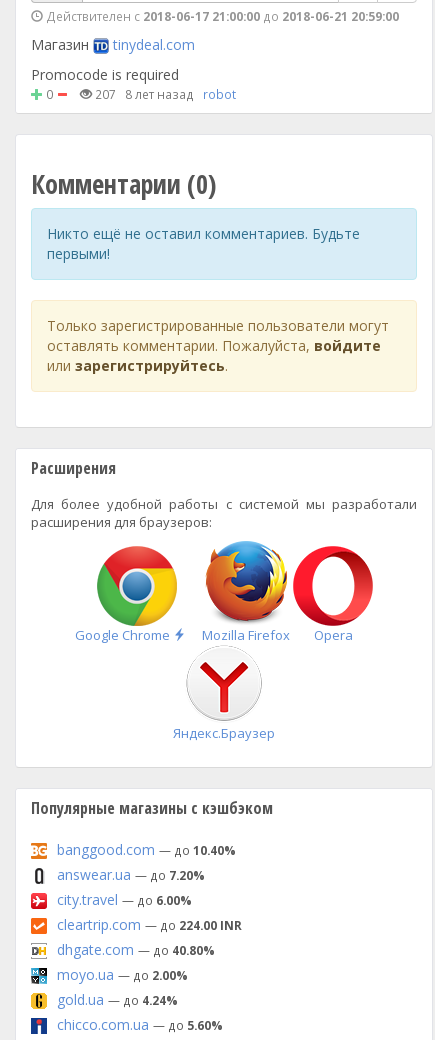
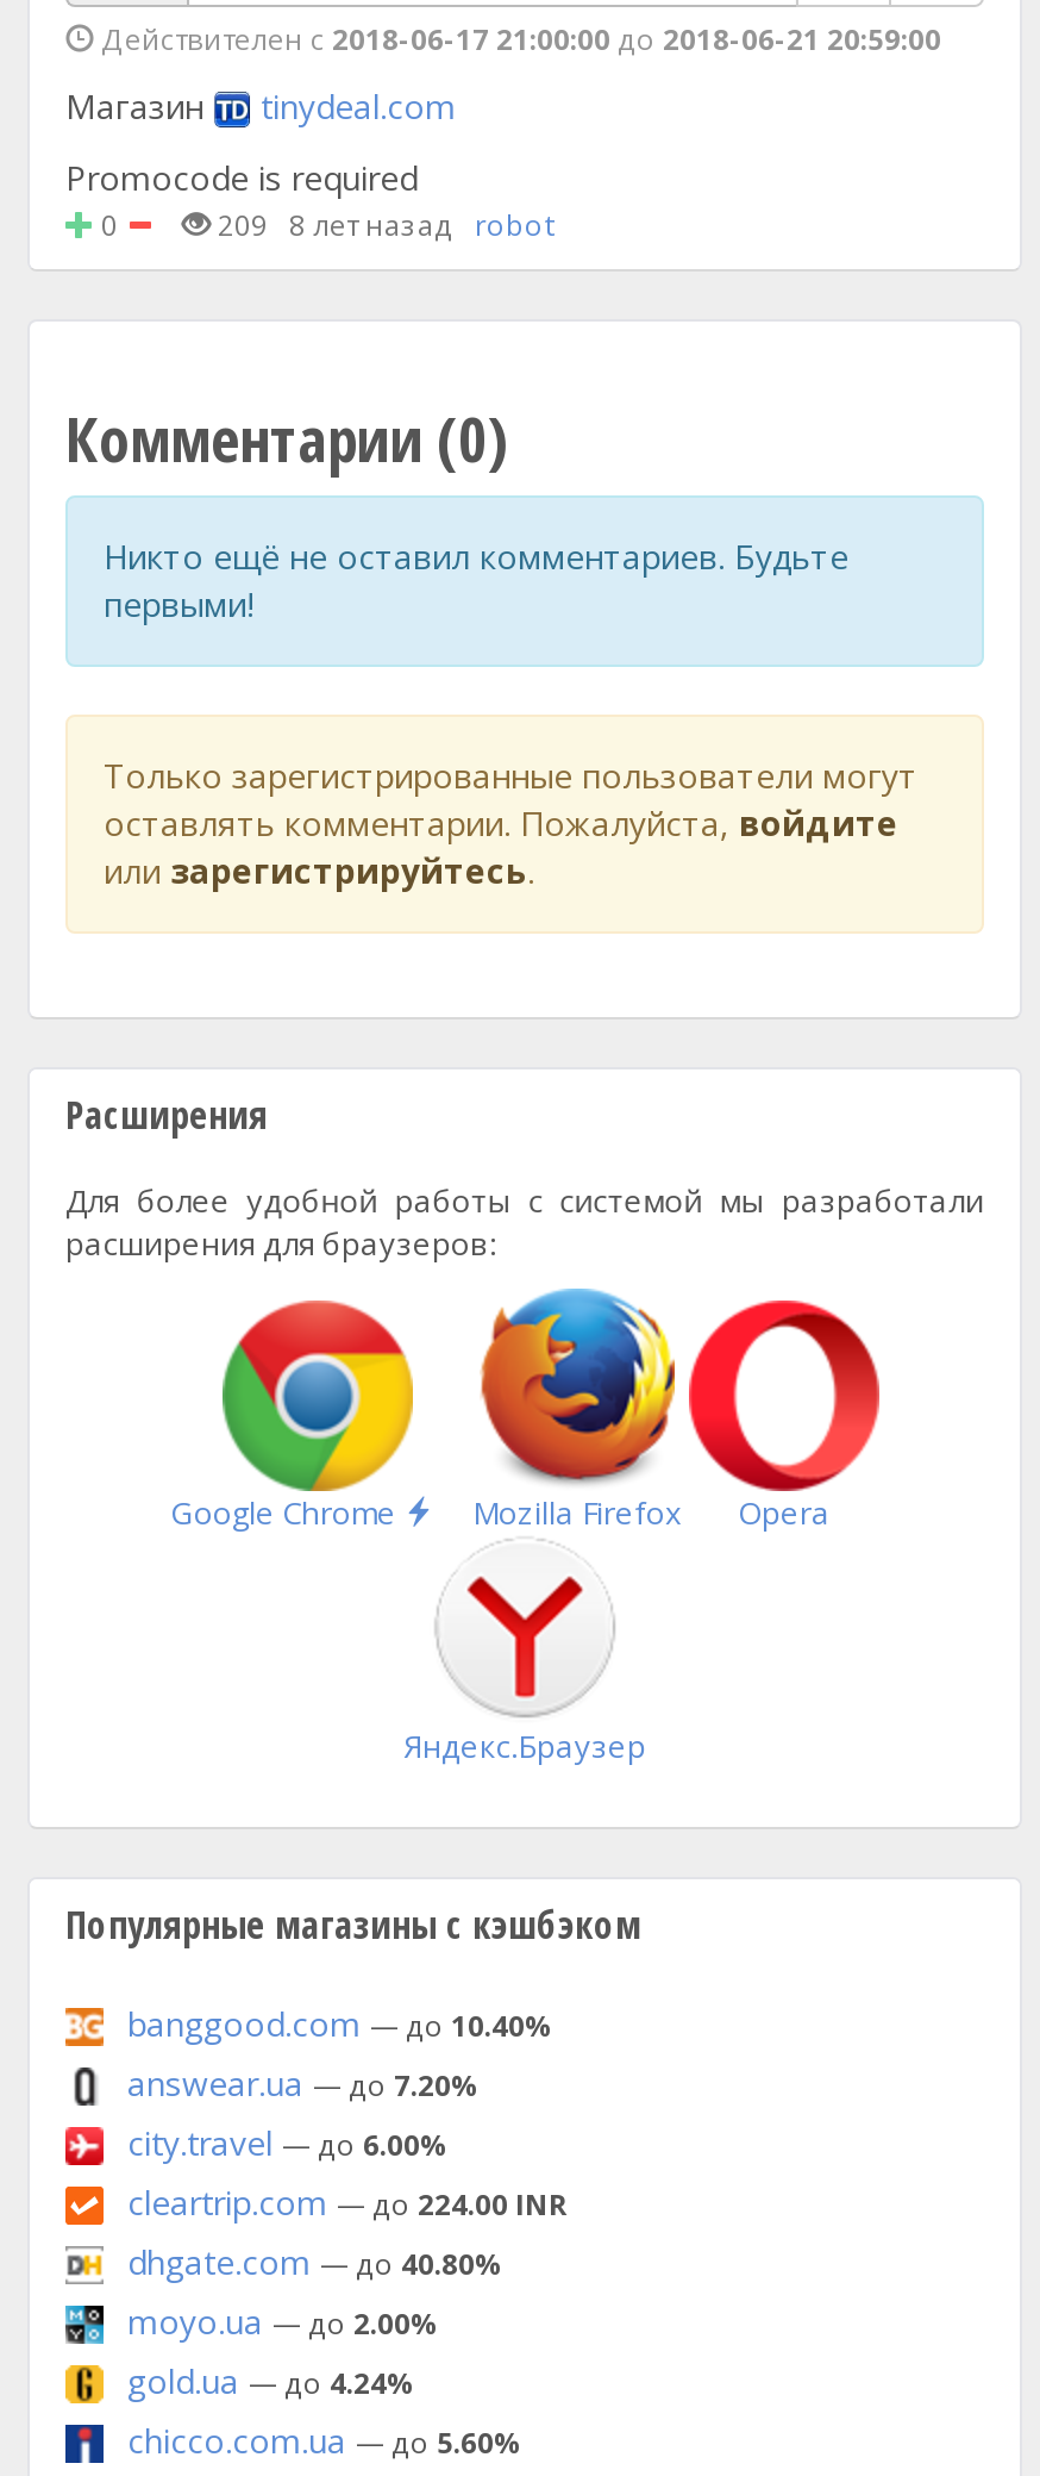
- 207 8 лет назад robot
+ 209 8 лет назад robot
